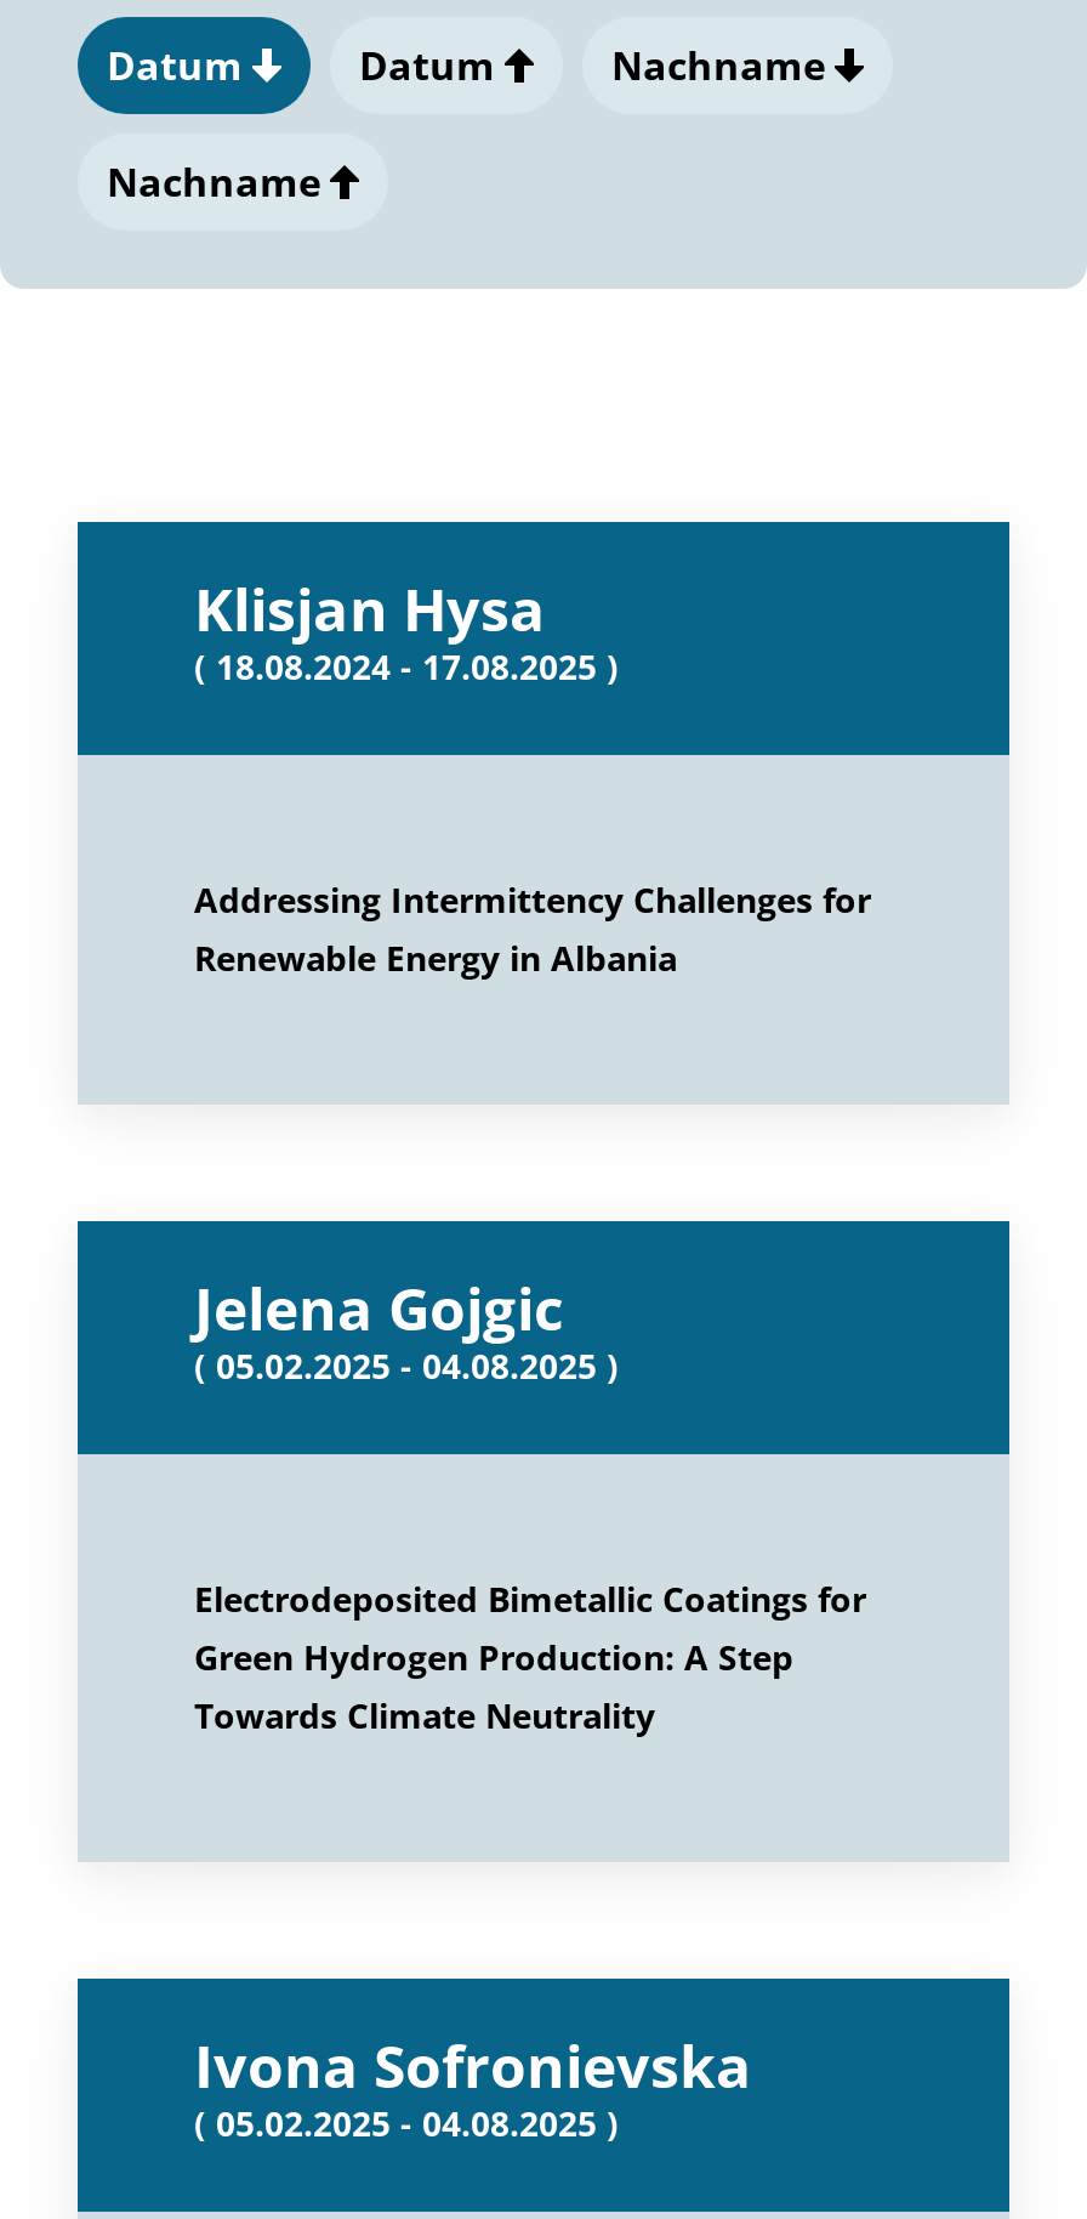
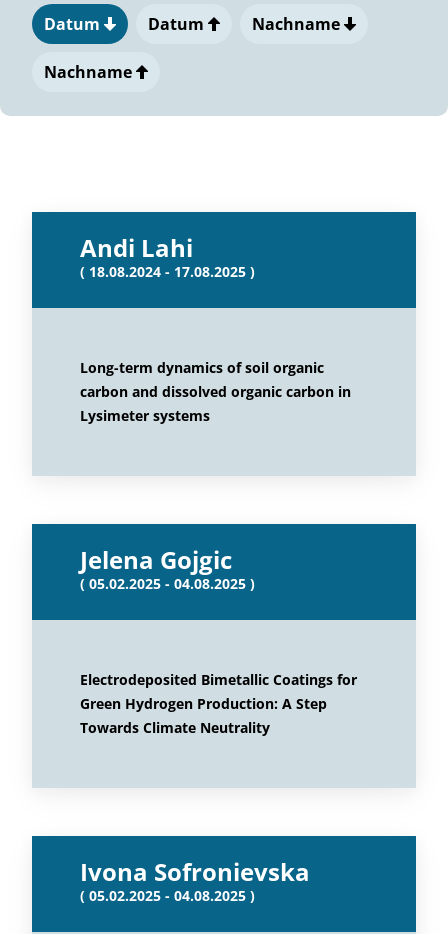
- Klisjan Hysa
+ Andi Lahi

- Addressing Intermittency Challenges for
- Renewable Energy in Albania
+ Long-term dynamics of soil organic
+ carbon and dissolved organic carbon in
+ Lysimeter systems
